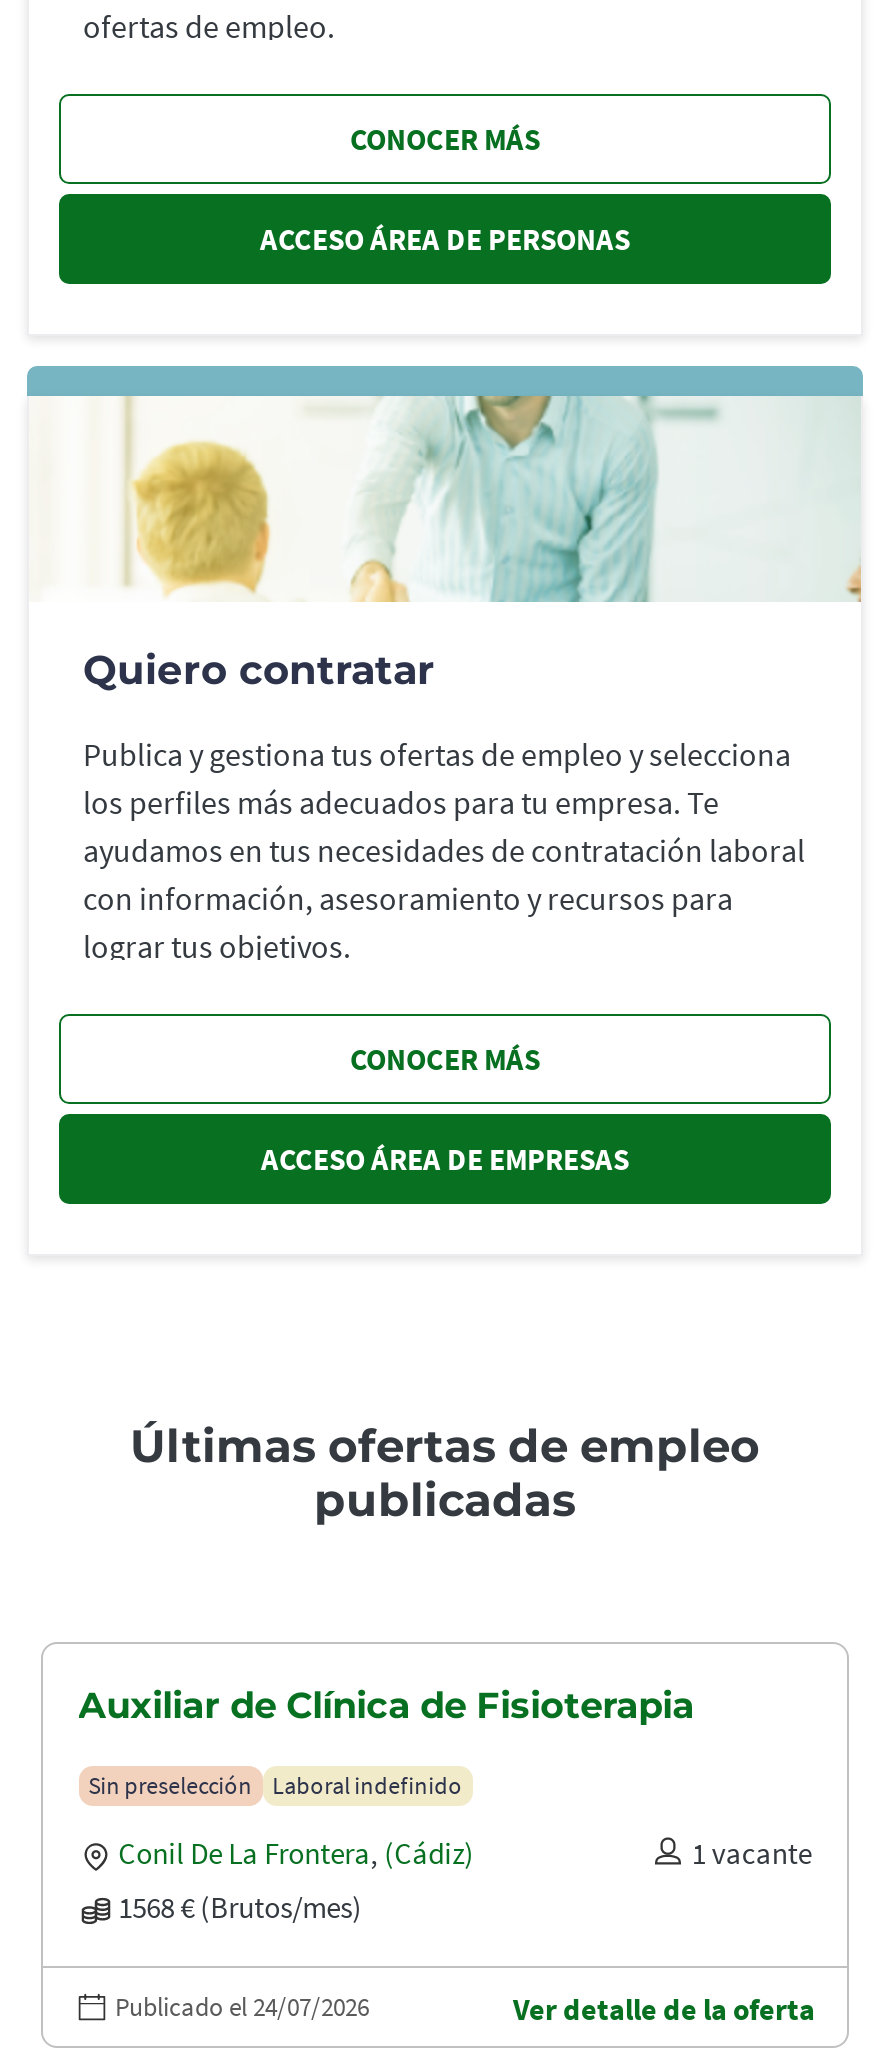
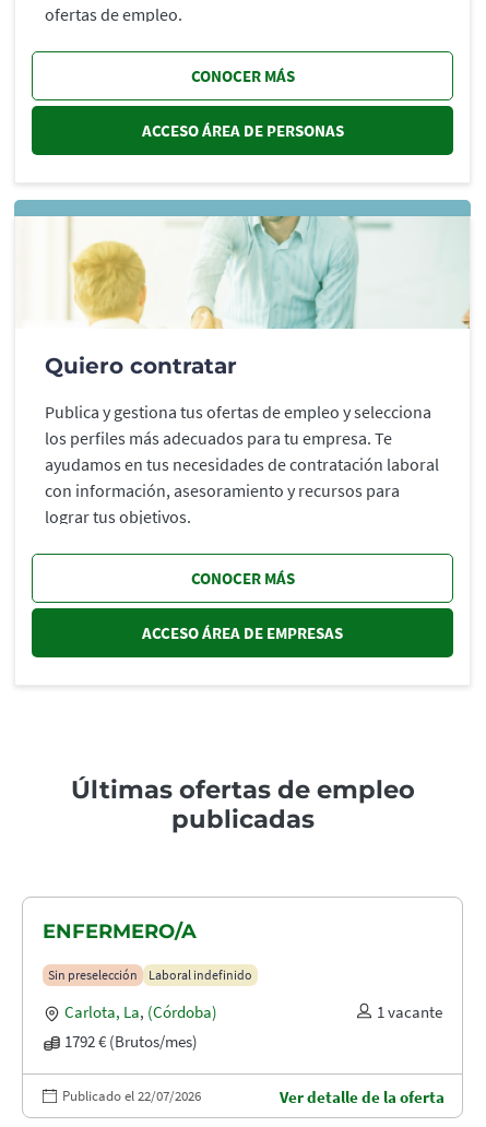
- Auxiliar de Clínica de Fisioterapia
+ ENFERMERO/A

- Conil De La Frontera, (Cádiz)
+ Carlota, La, (Córdoba)

- 1568 € (Brutos/mes)
+ 1792 € (Brutos/mes)

- Publicado el 24/07/2026
+ Publicado el 22/07/2026
